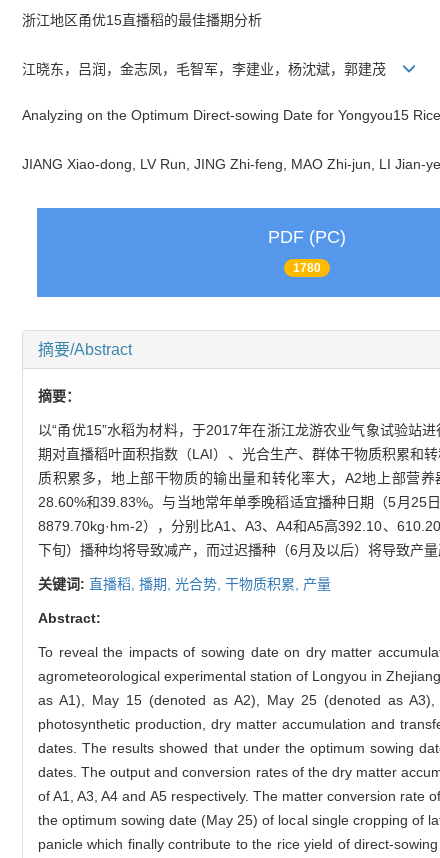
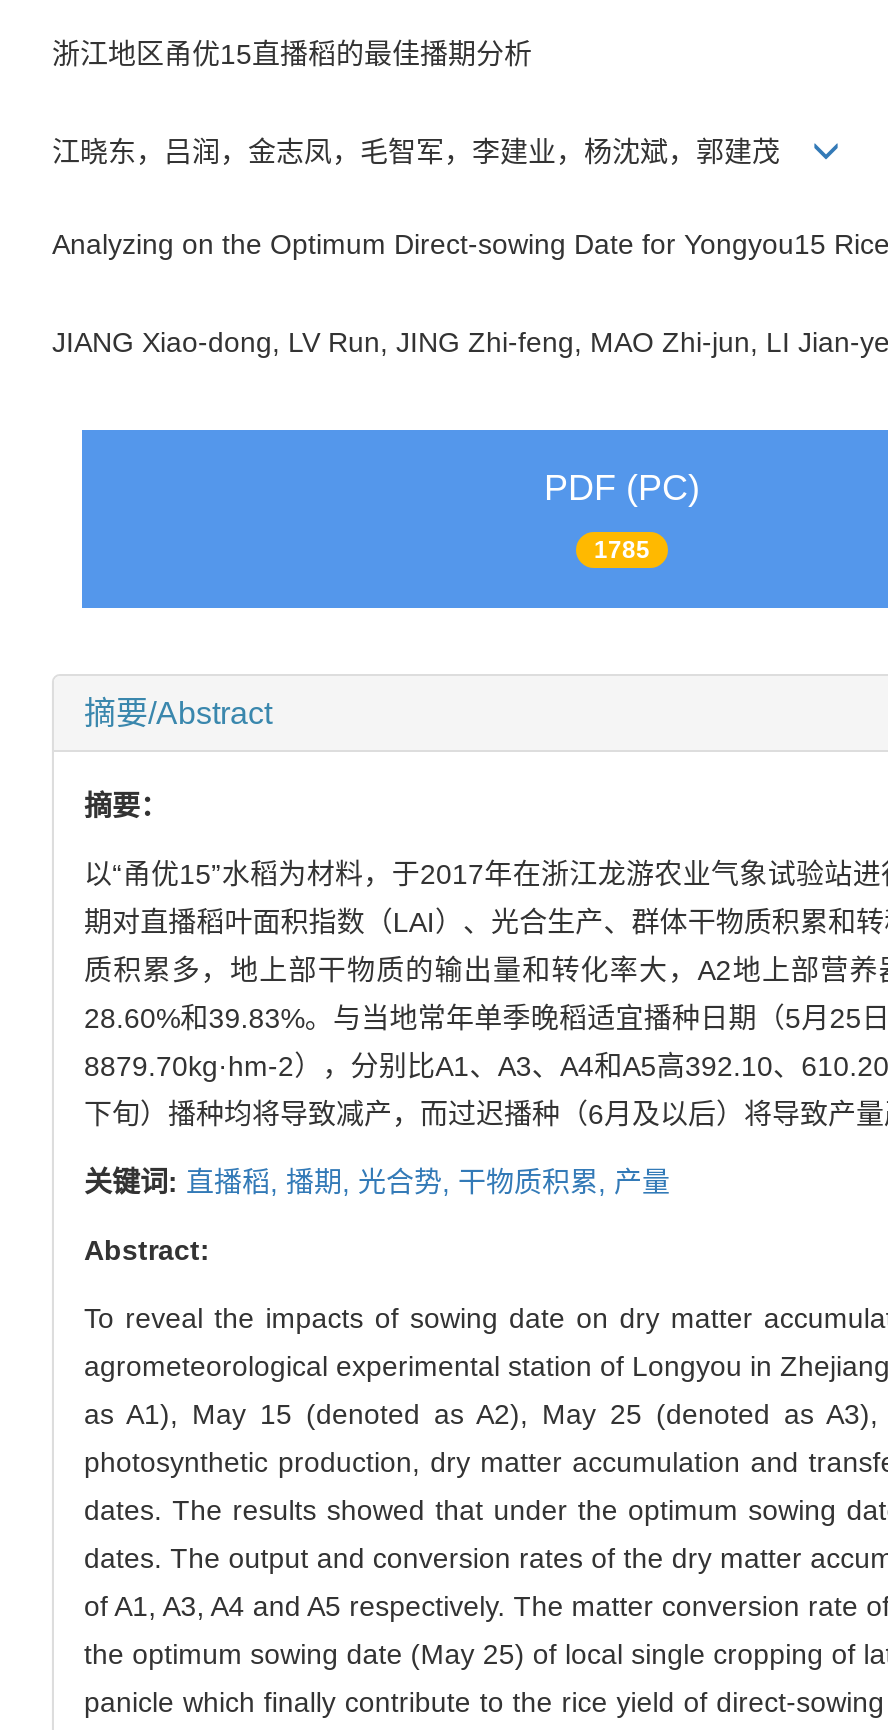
- 1780
+ 1785
